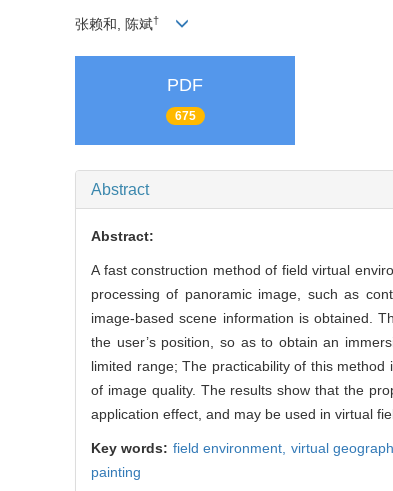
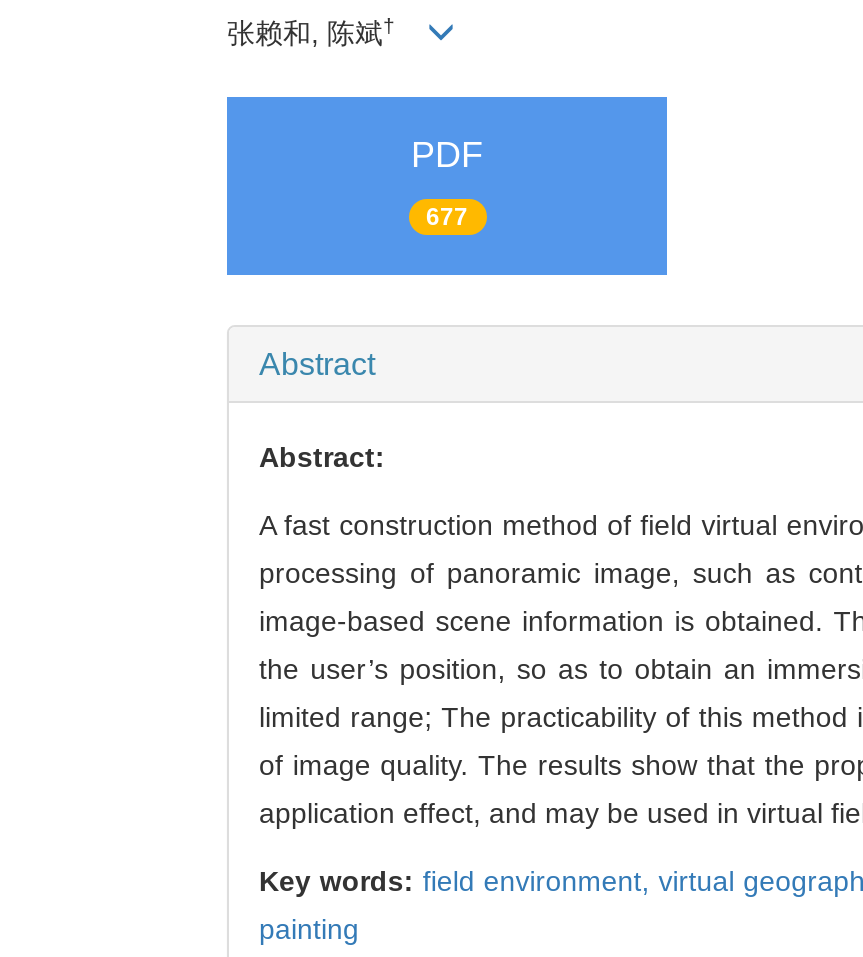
- 675
+ 677
